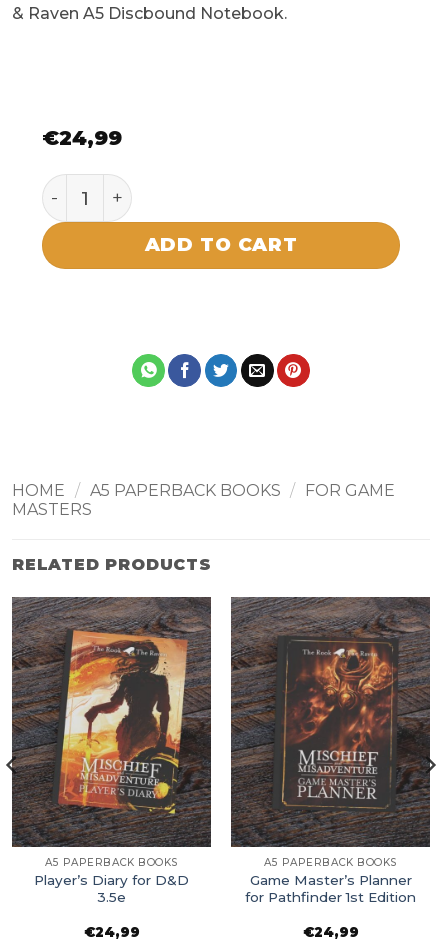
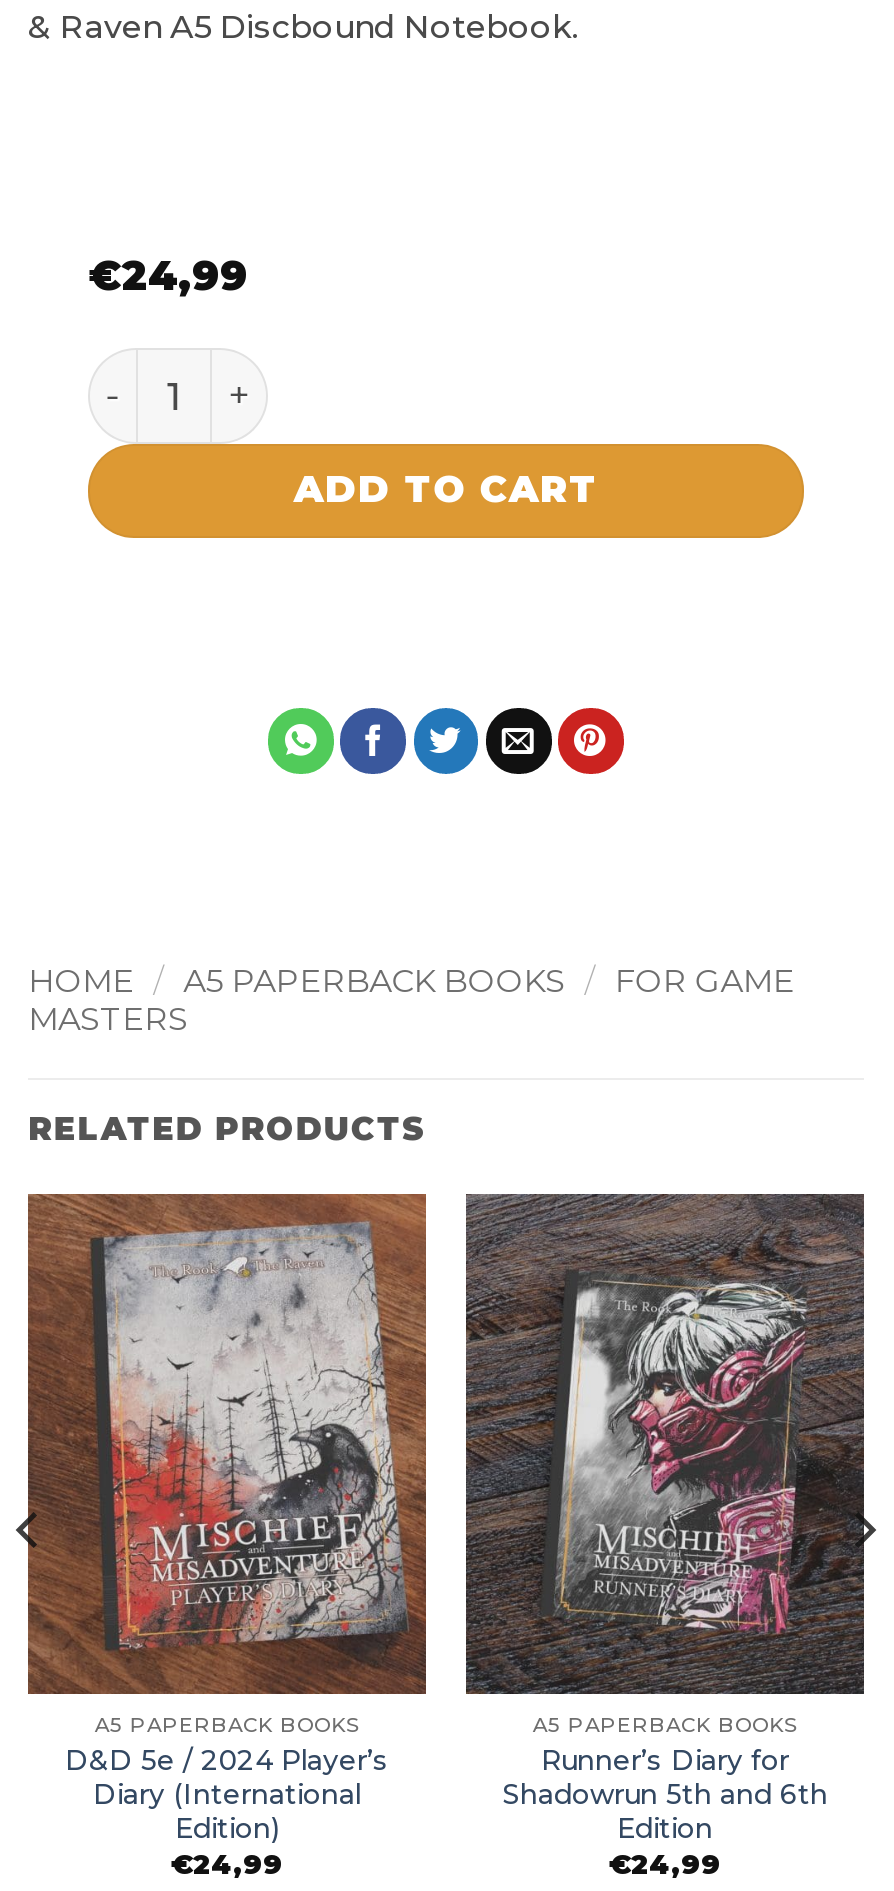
- [image]
- Player’s Diary for D&D
- 3.5e
+ [image]
+ D&D 5e / 2024 Player’s
+ Diary (International
+ Edition)

- [image]
+ [image]

- Game Master’s Planner
- for Pathfinder 1st Edition
+ Runner’s Diary for
+ Shadowrun 5th and 6th
+ Edition
